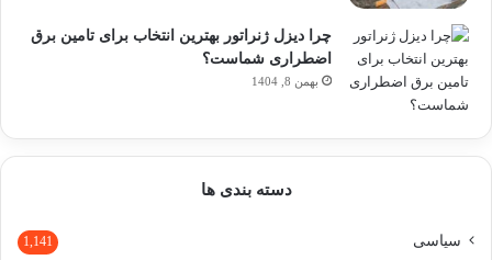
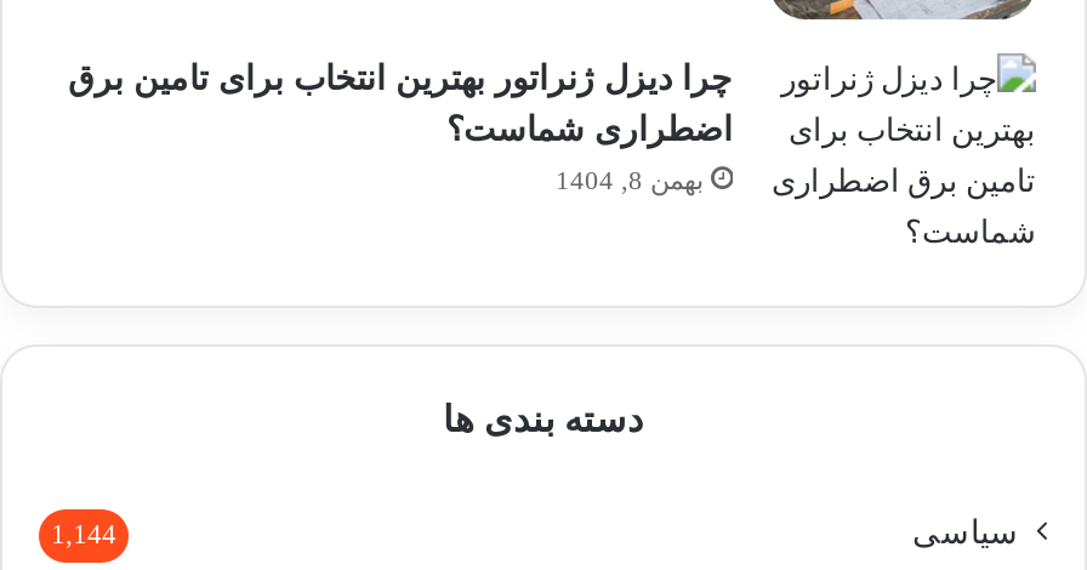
- 1,141
+ 1,144
